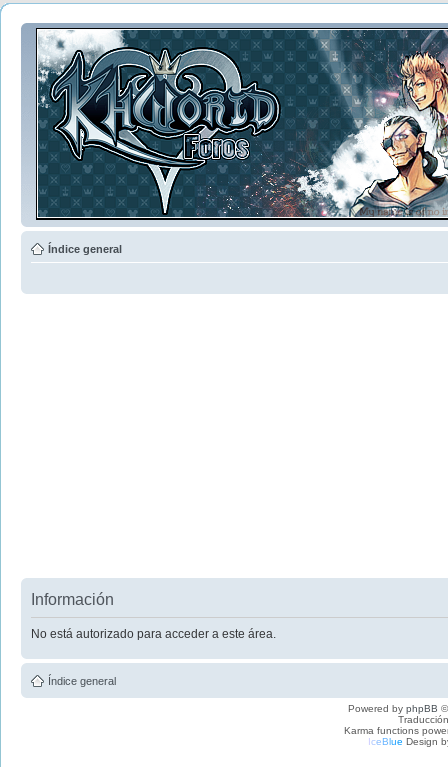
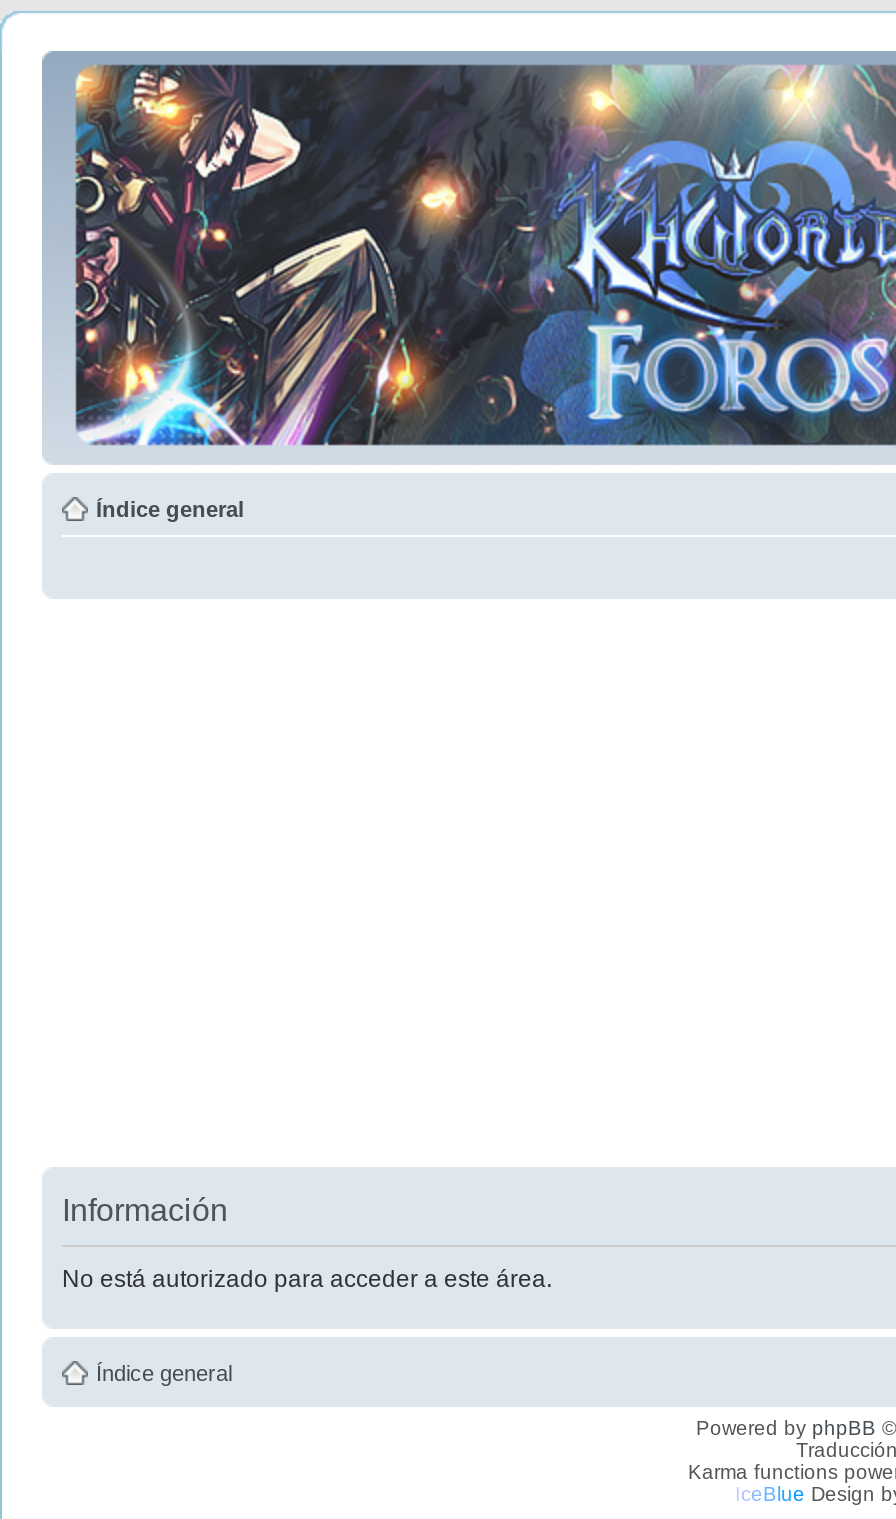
- [image]
+ [image]
